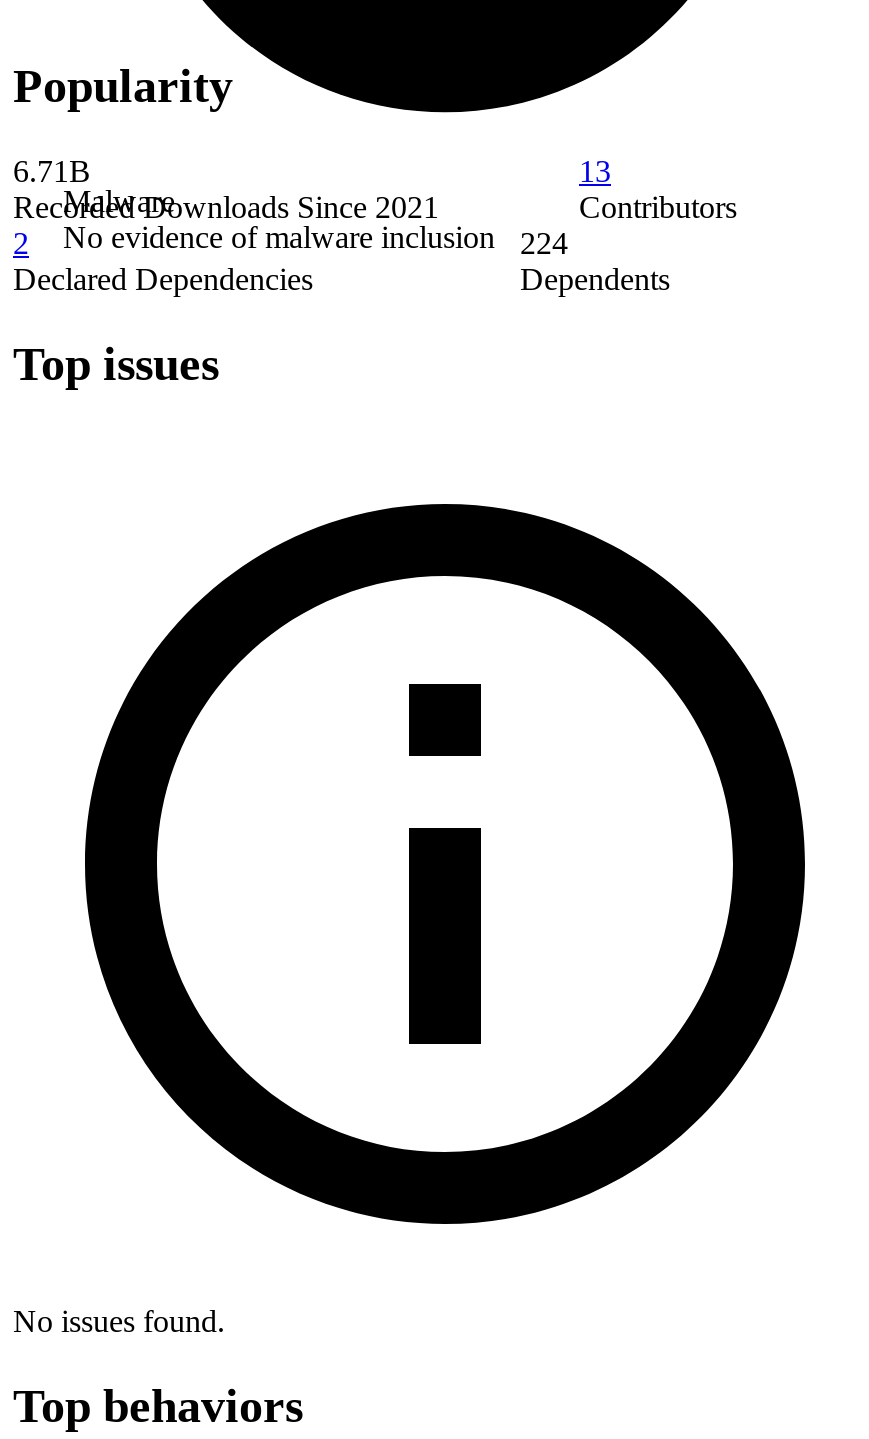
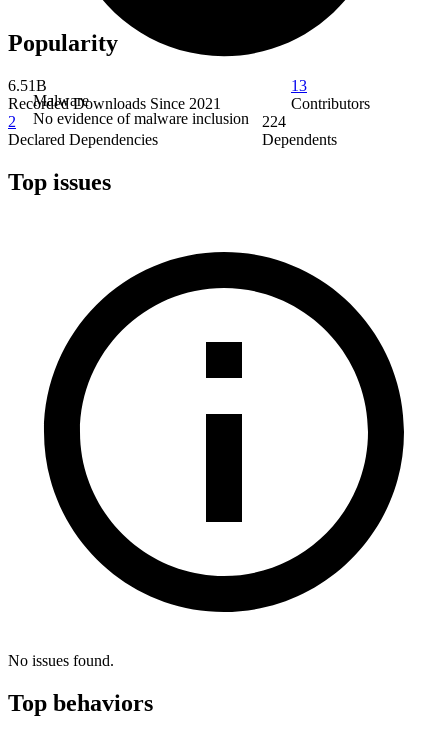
- 6.71B
+ 6.51B
